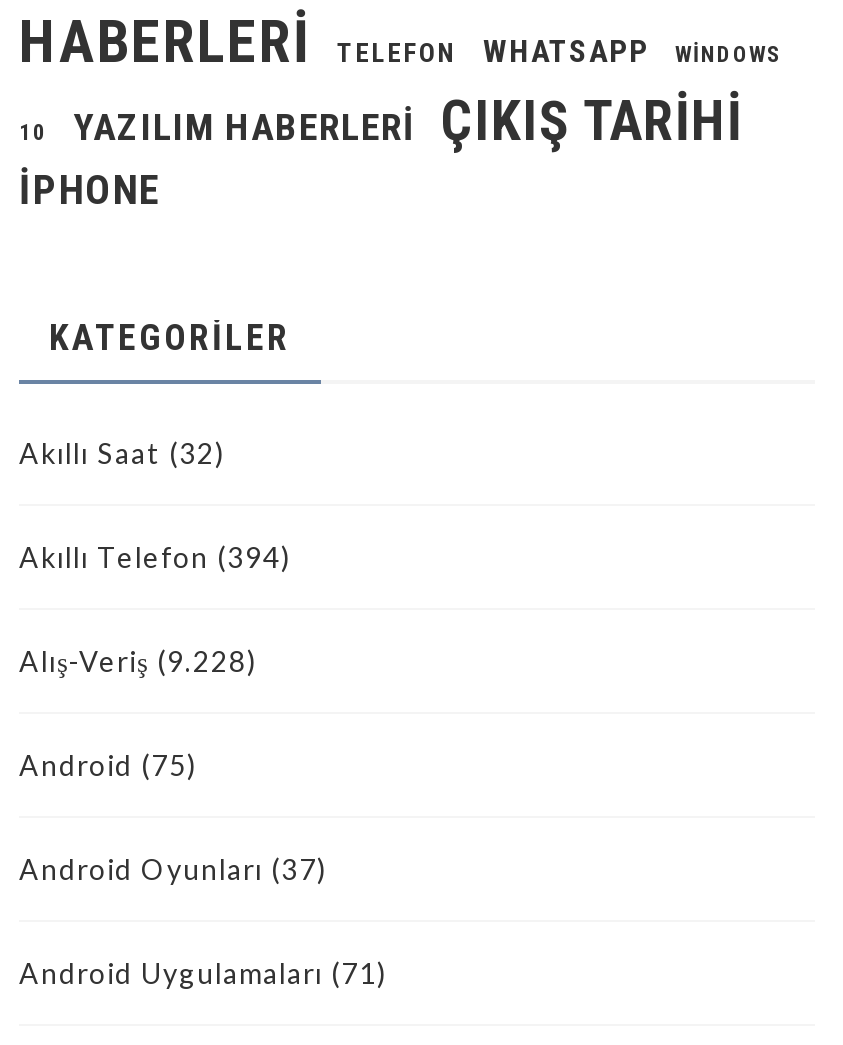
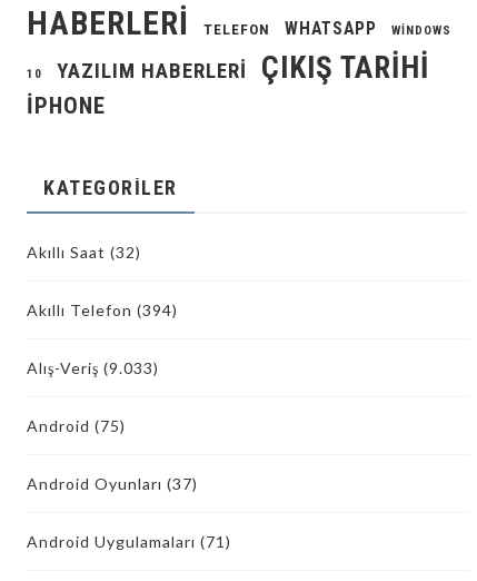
- Alış-Veriş (9.228)
+ Alış-Veriş (9.033)
